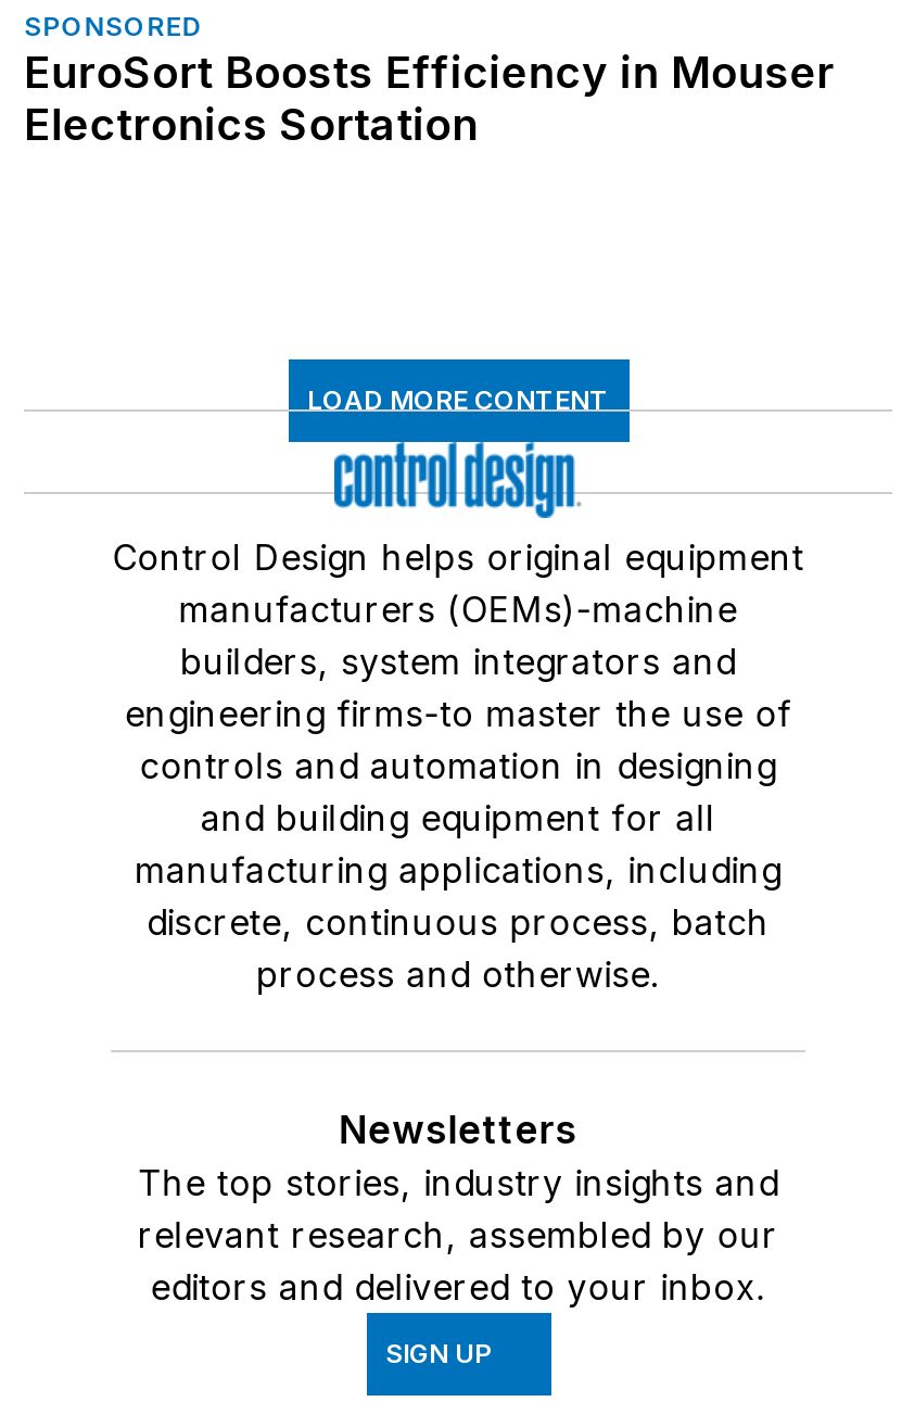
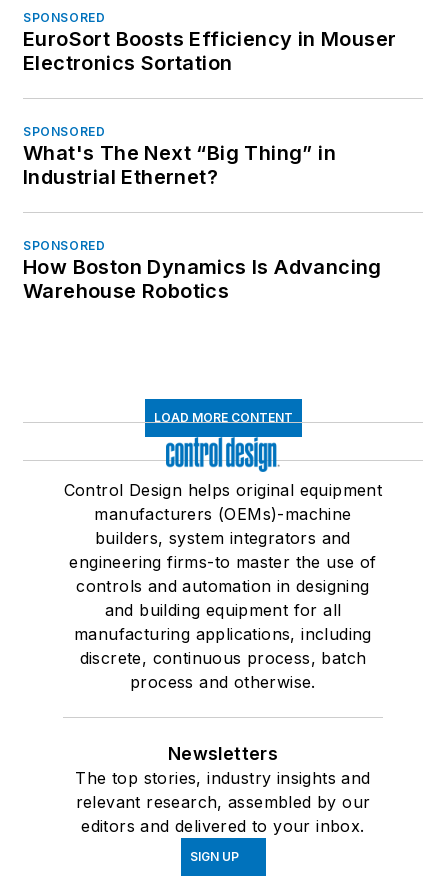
+ SPONSORED
+ What's The Next “Big Thing” in
+ Industrial Ethernet?
+ SPONSORED
+ How Boston Dynamics Is Advancing
+ Warehouse Robotics
